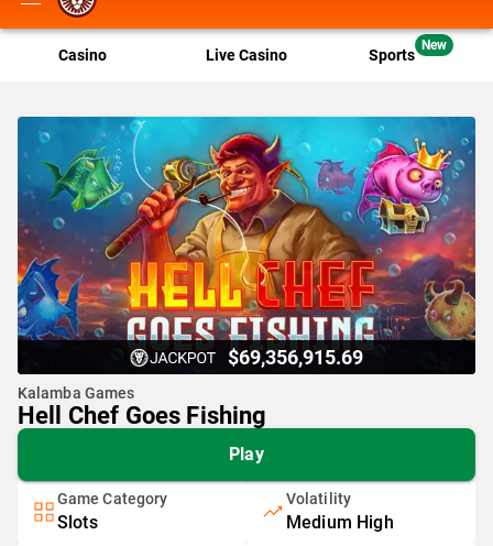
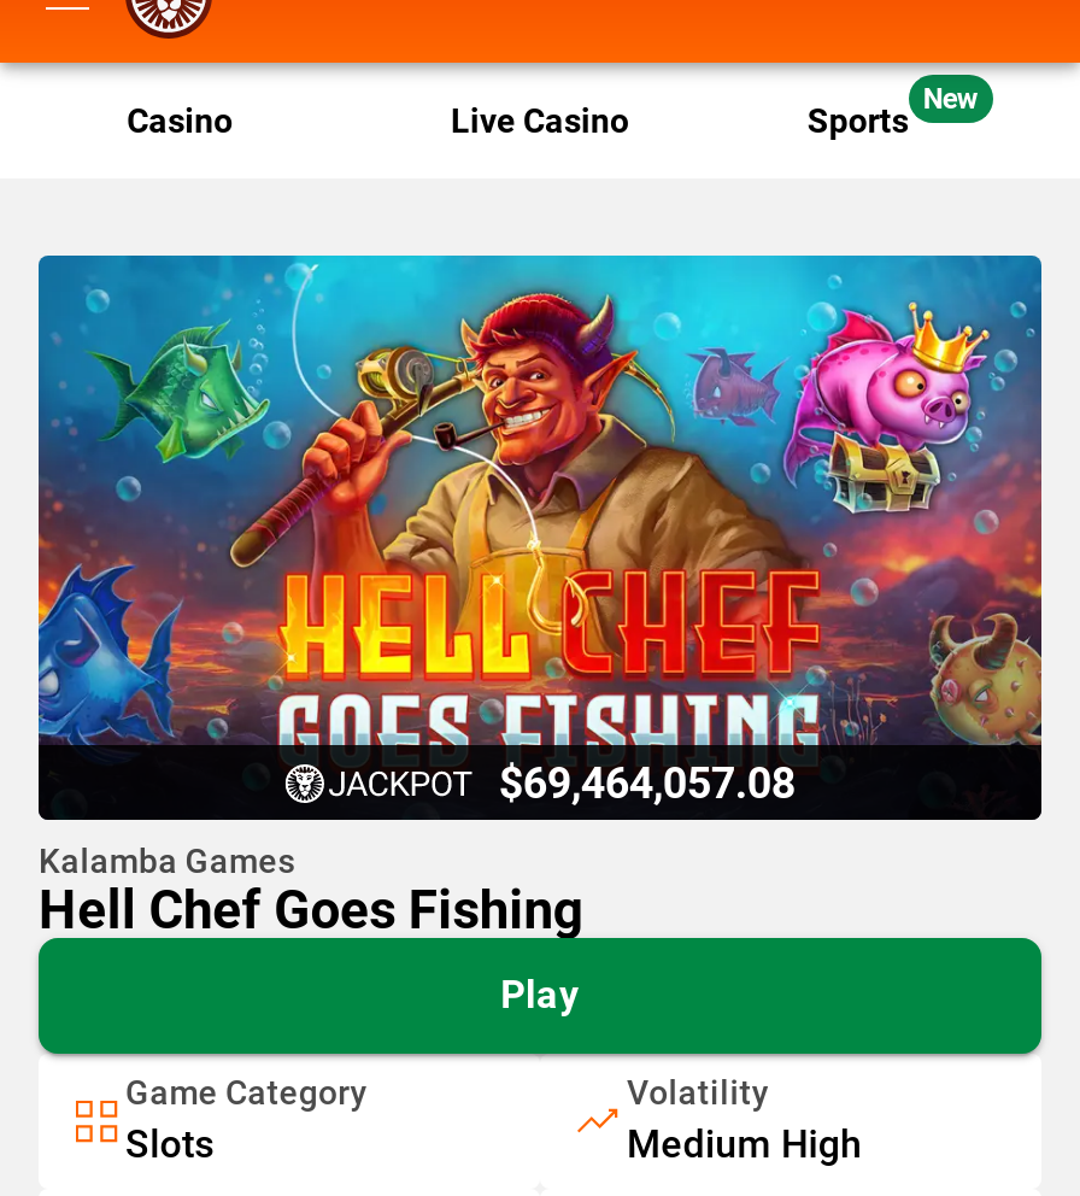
- $69,356,915.69
+ $69,464,057.08
